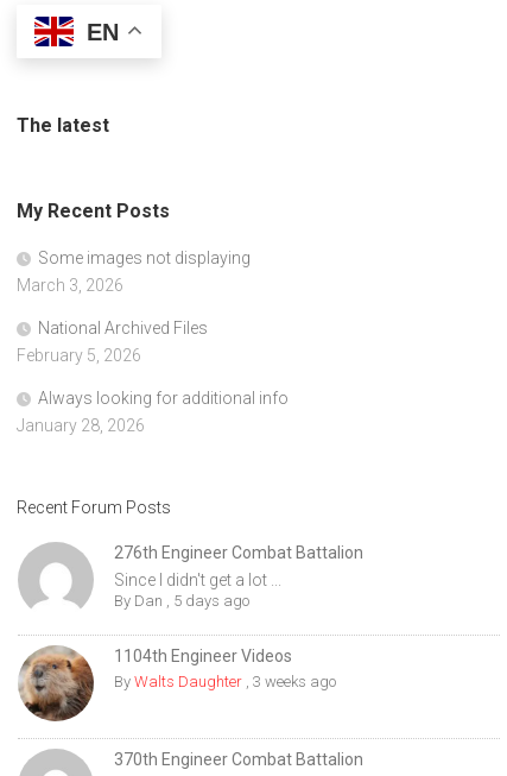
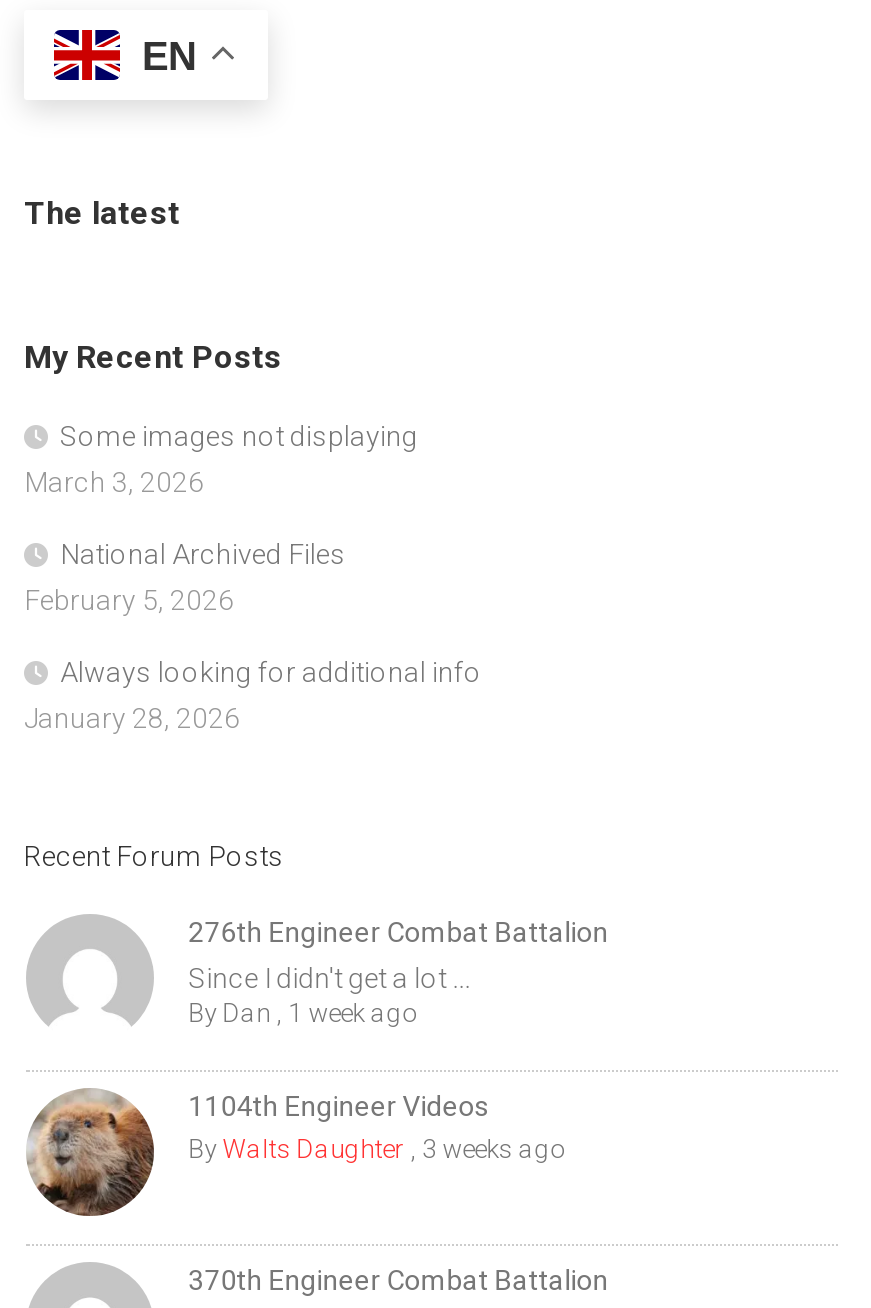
- By Dan, 5 days ago
+ By Dan, 1 week ago
